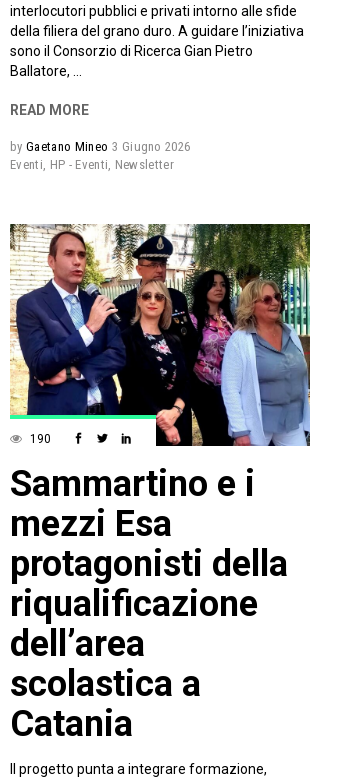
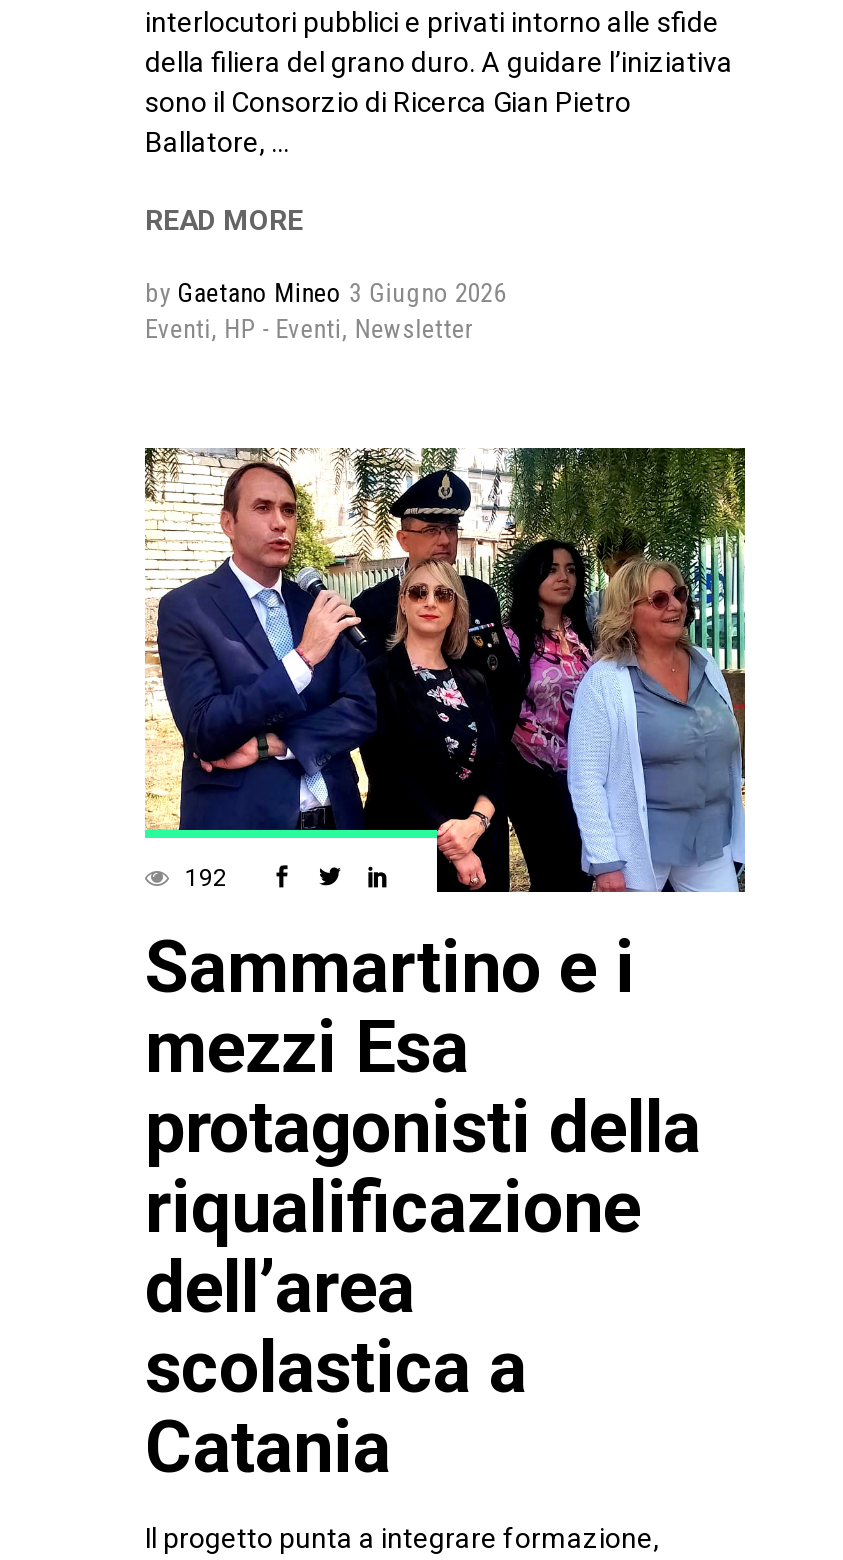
- 190
+ 192
